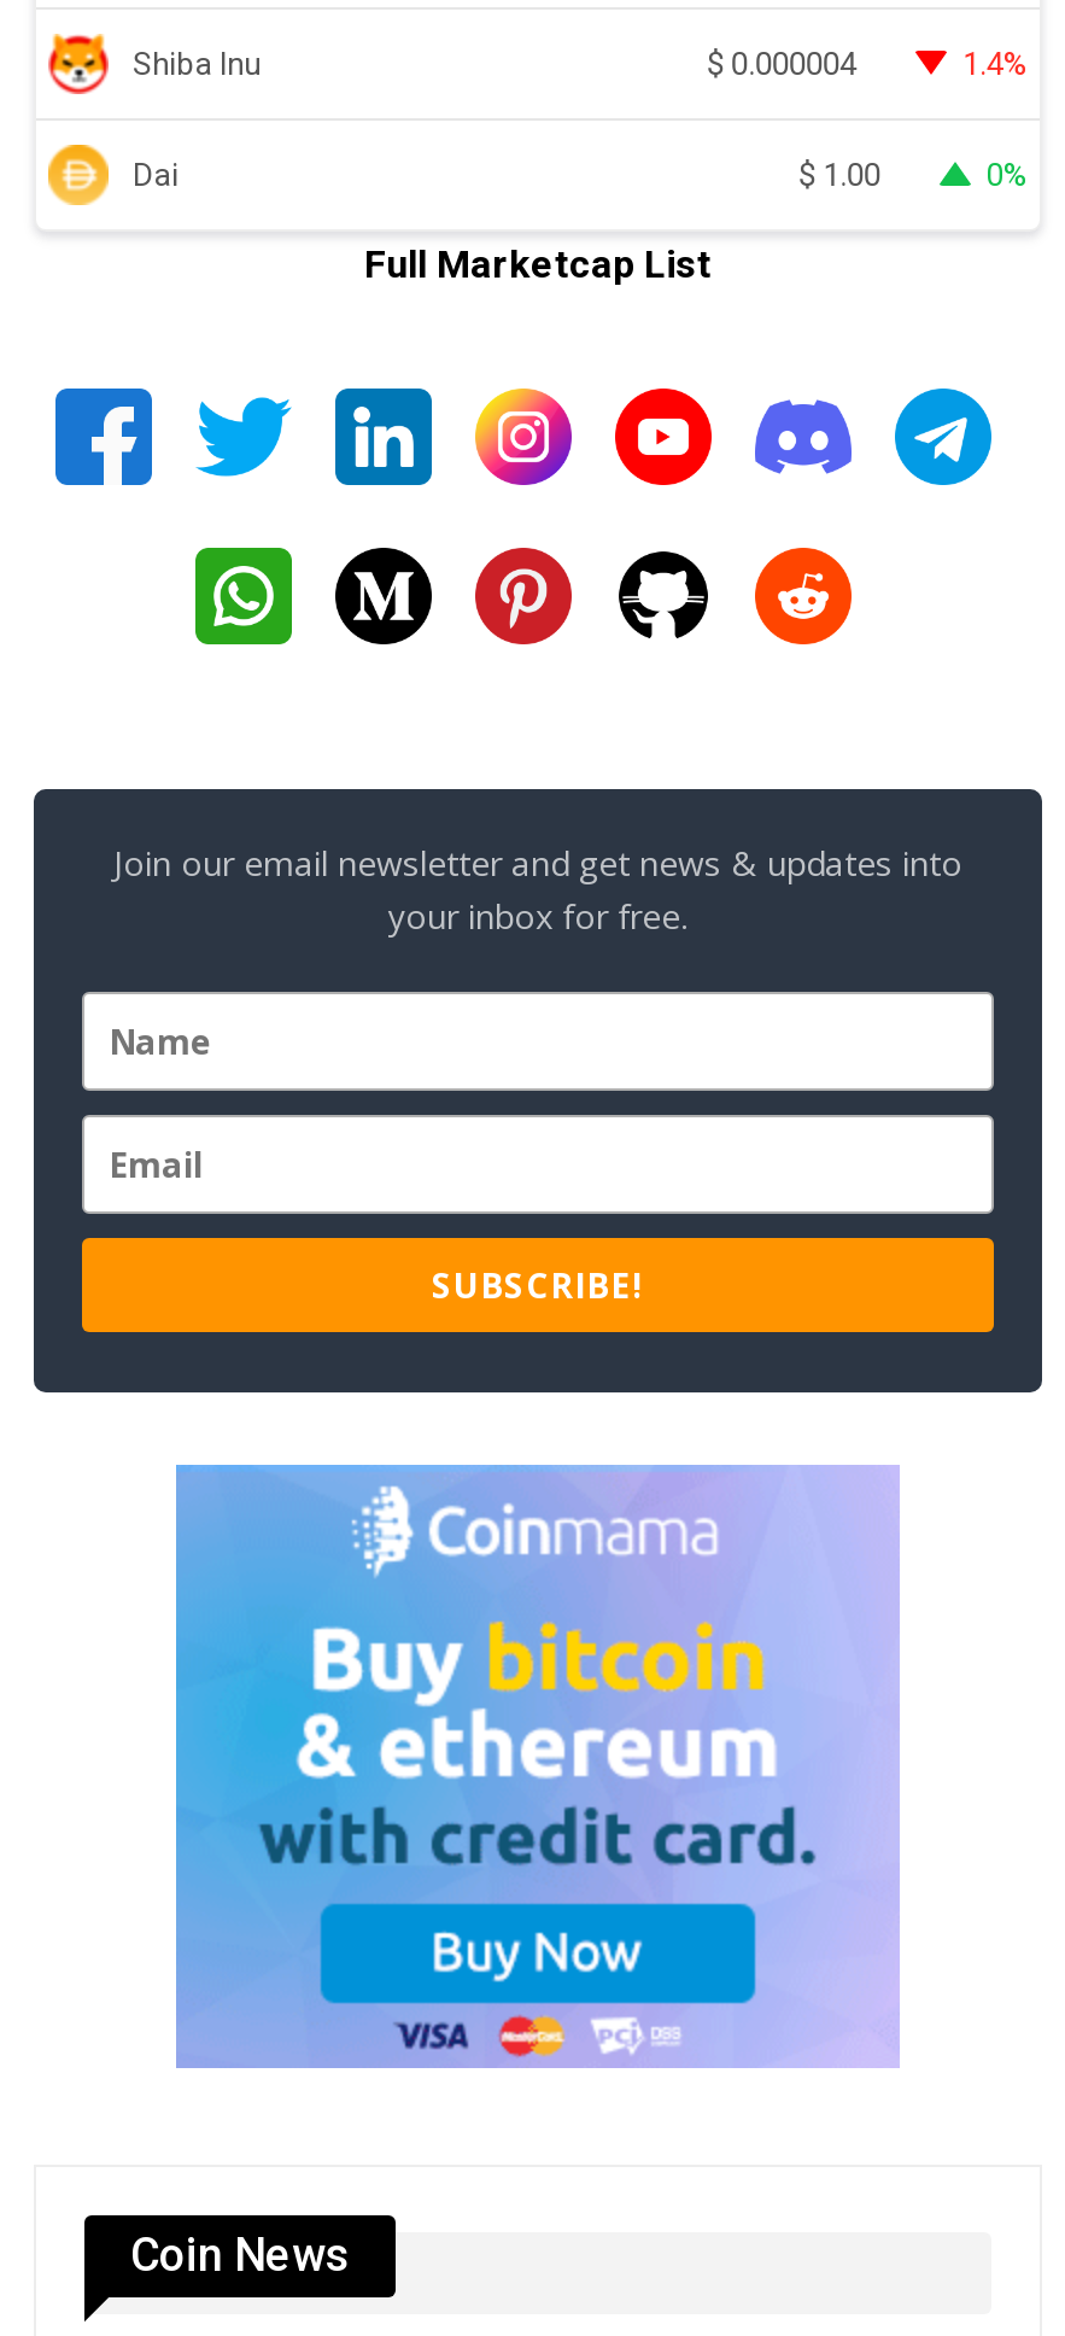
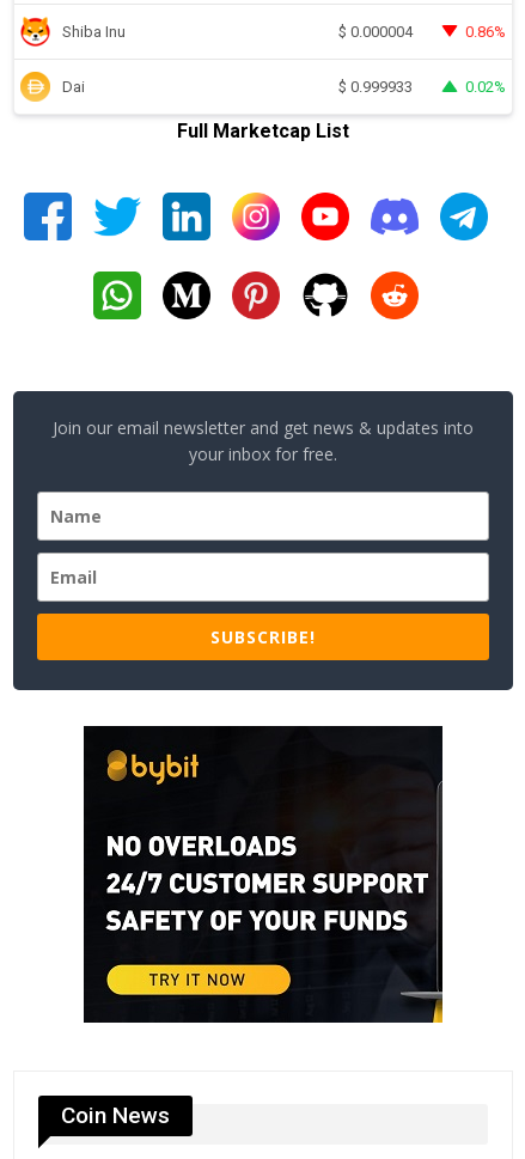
- 1.4%
+ 0.86%

- $ 1.00
+ $ 0.999933

- 0%
+ 0.02%

- [image]
+ [image]
